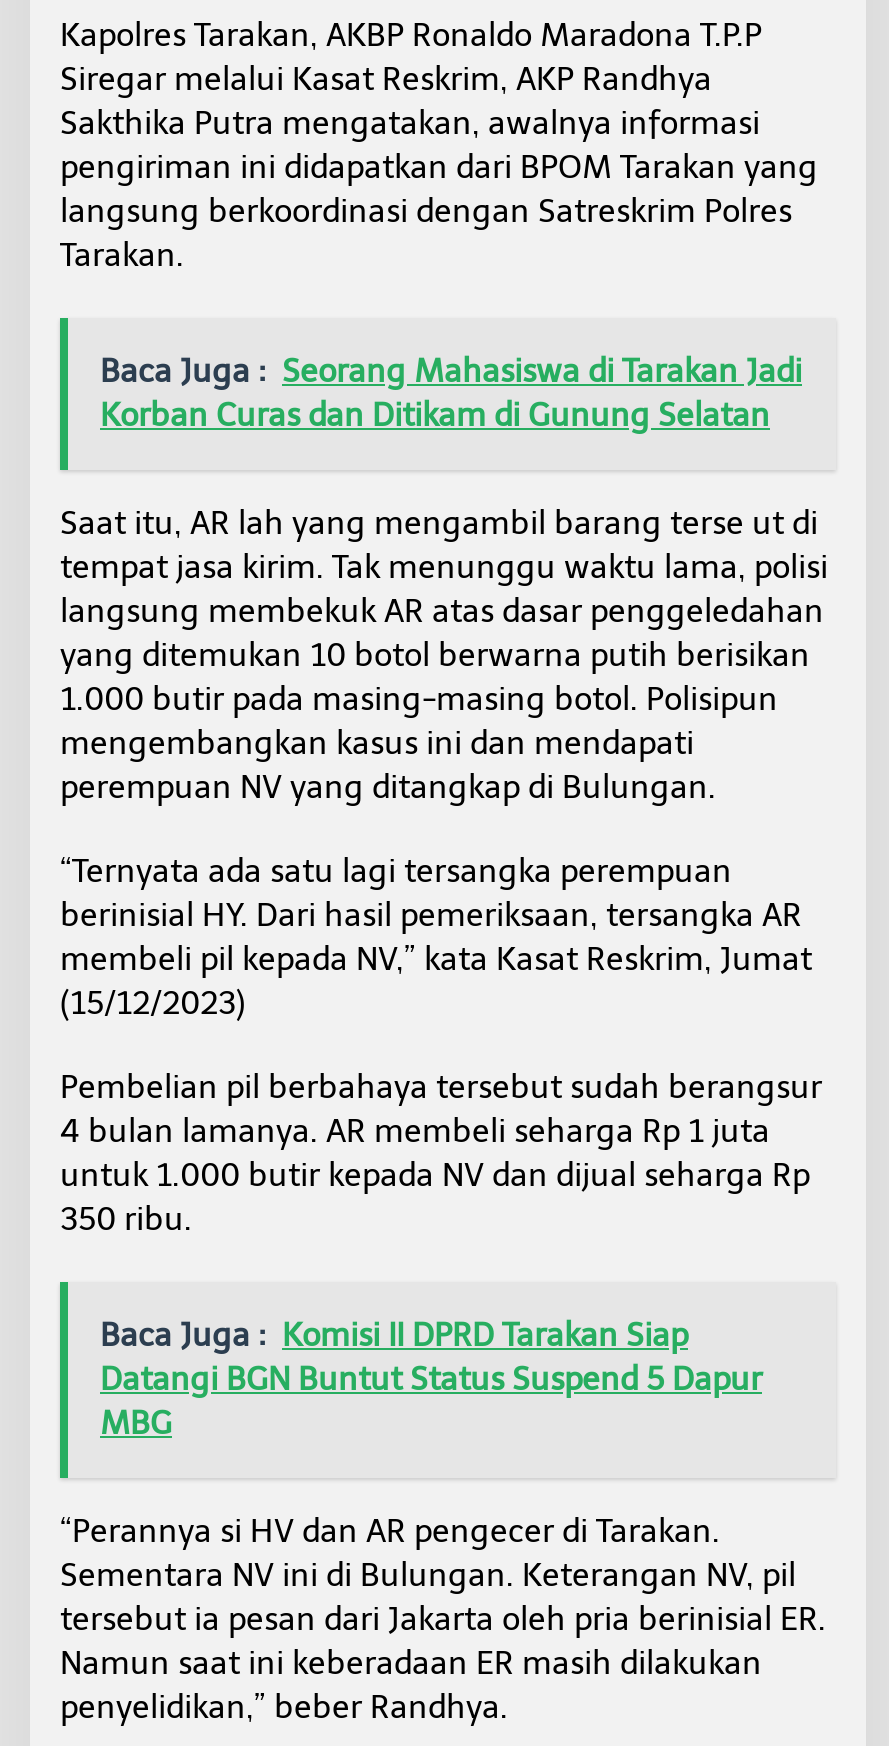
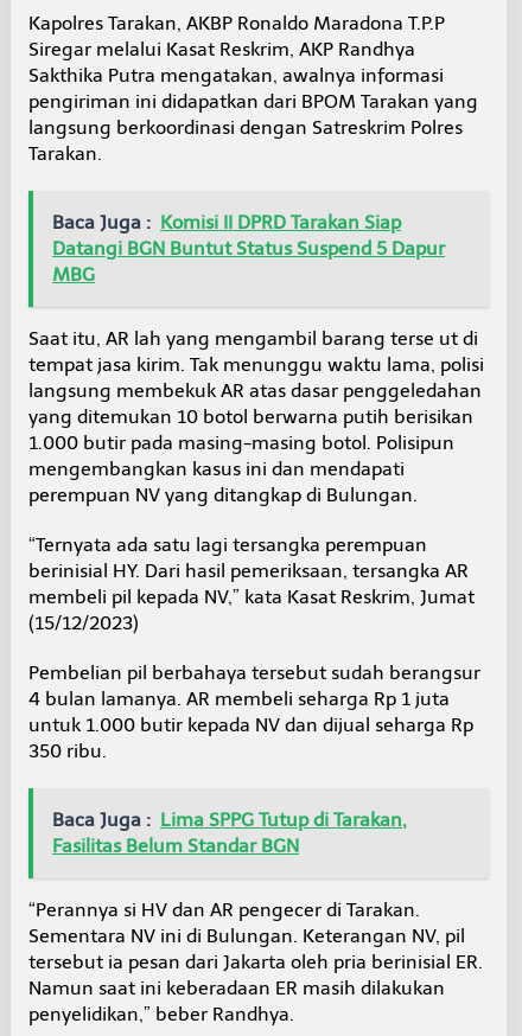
- Baca Juga : Seorang Mahasiswa di Tarakan Jadi
- Korban Curas dan Ditikam di Gunung Selatan

moved down: Saat itu, AR lah yang mengambil barang terse ut di | tempat jasa kirim. Tak menunggu waktu lama, polisi | langsung membekuk AR atas dasar penggeledahan | ... | untuk 1.000 butir kepada NV dan dijual seharga Rp | 350 ribu.

+ Baca Juga : Lima SPPG Tutup di Tarakan,
+ Fasilitas Belum Standar BGN

moved up: Baca Juga : Komisi II DPRD Tarakan Siap | Datangi BGN Buntut Status Suspend 5 Dapur | MBG
